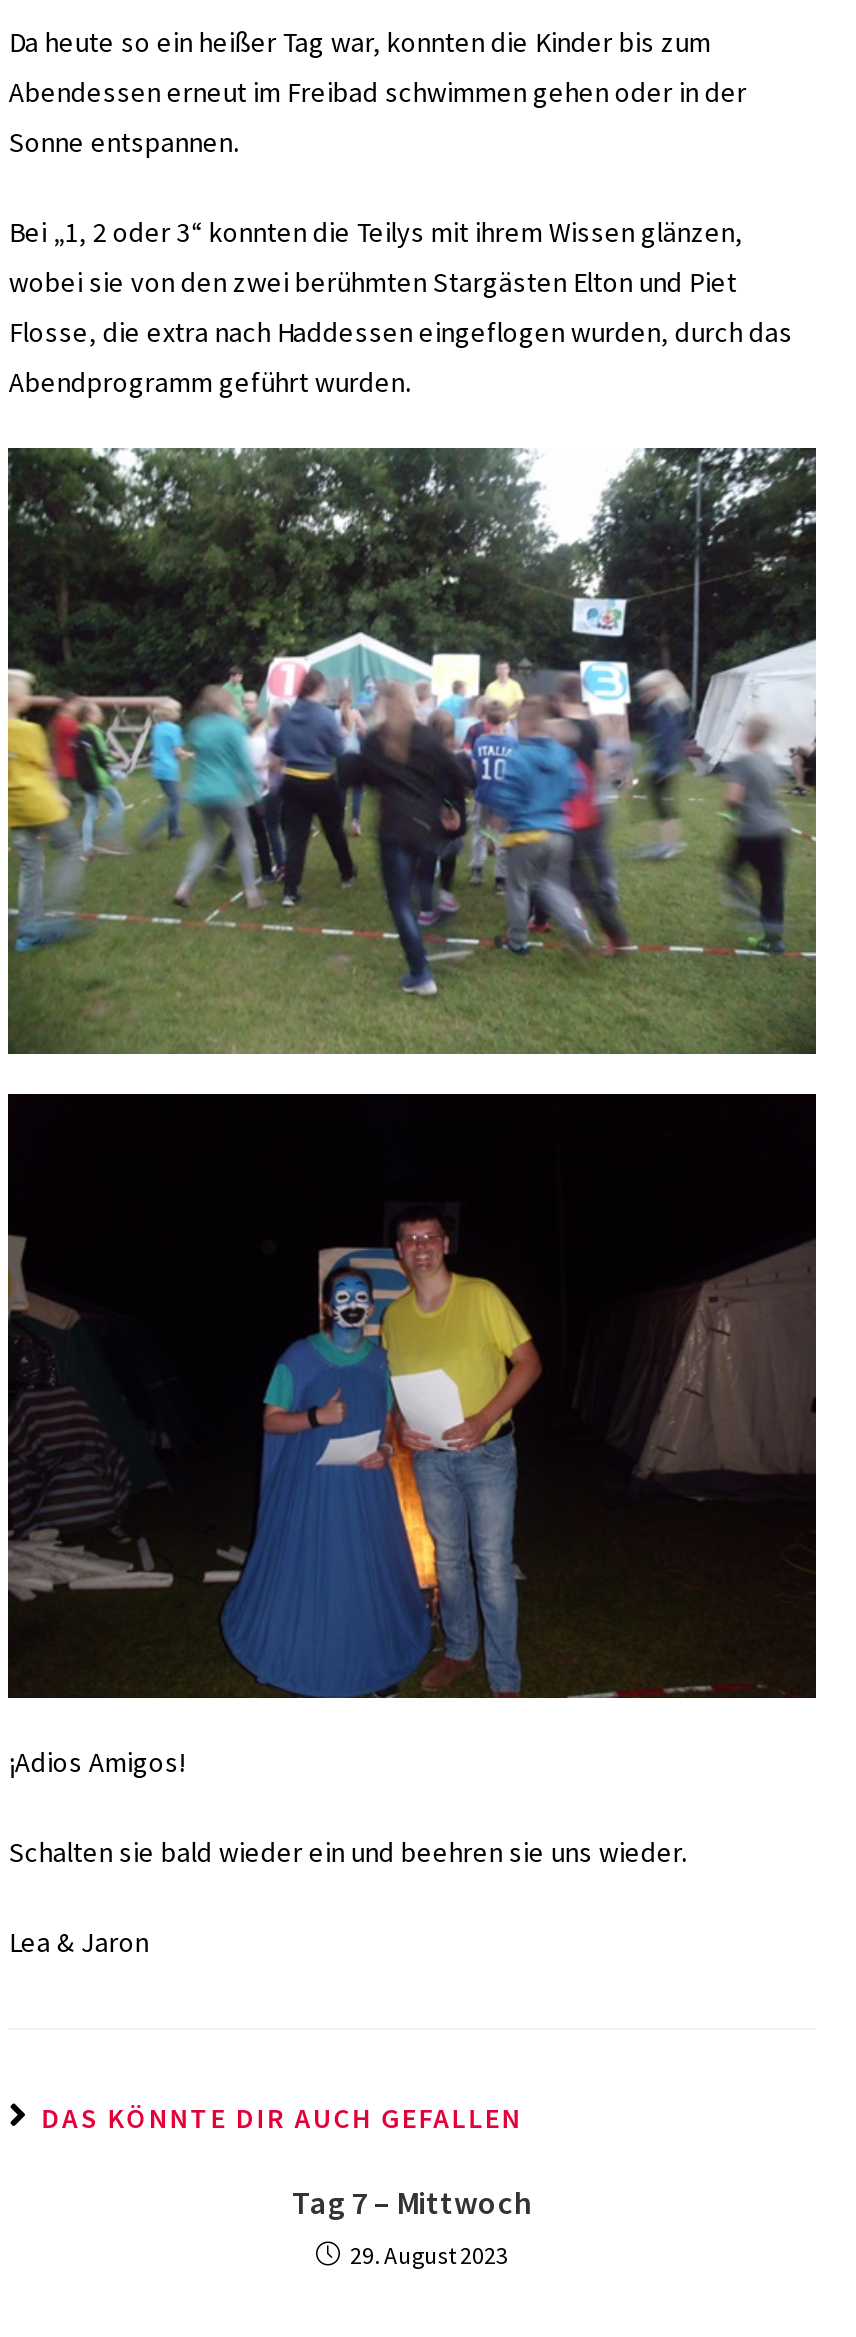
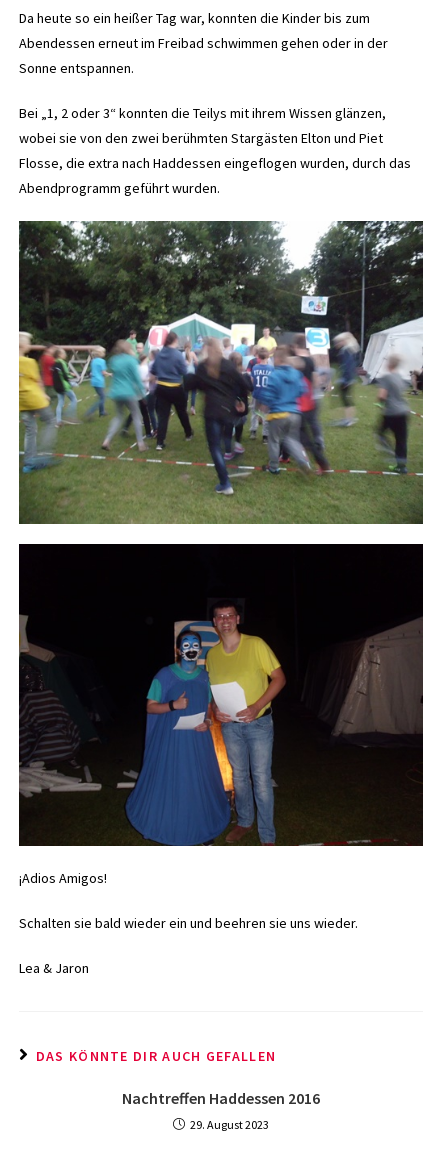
- Tag 7 – Mittwoch
+ Nachtreffen Haddessen 2016
